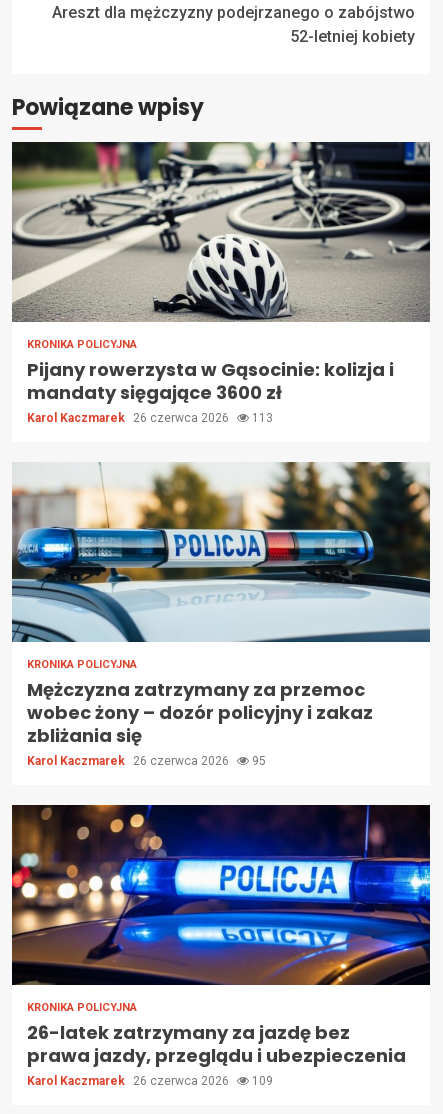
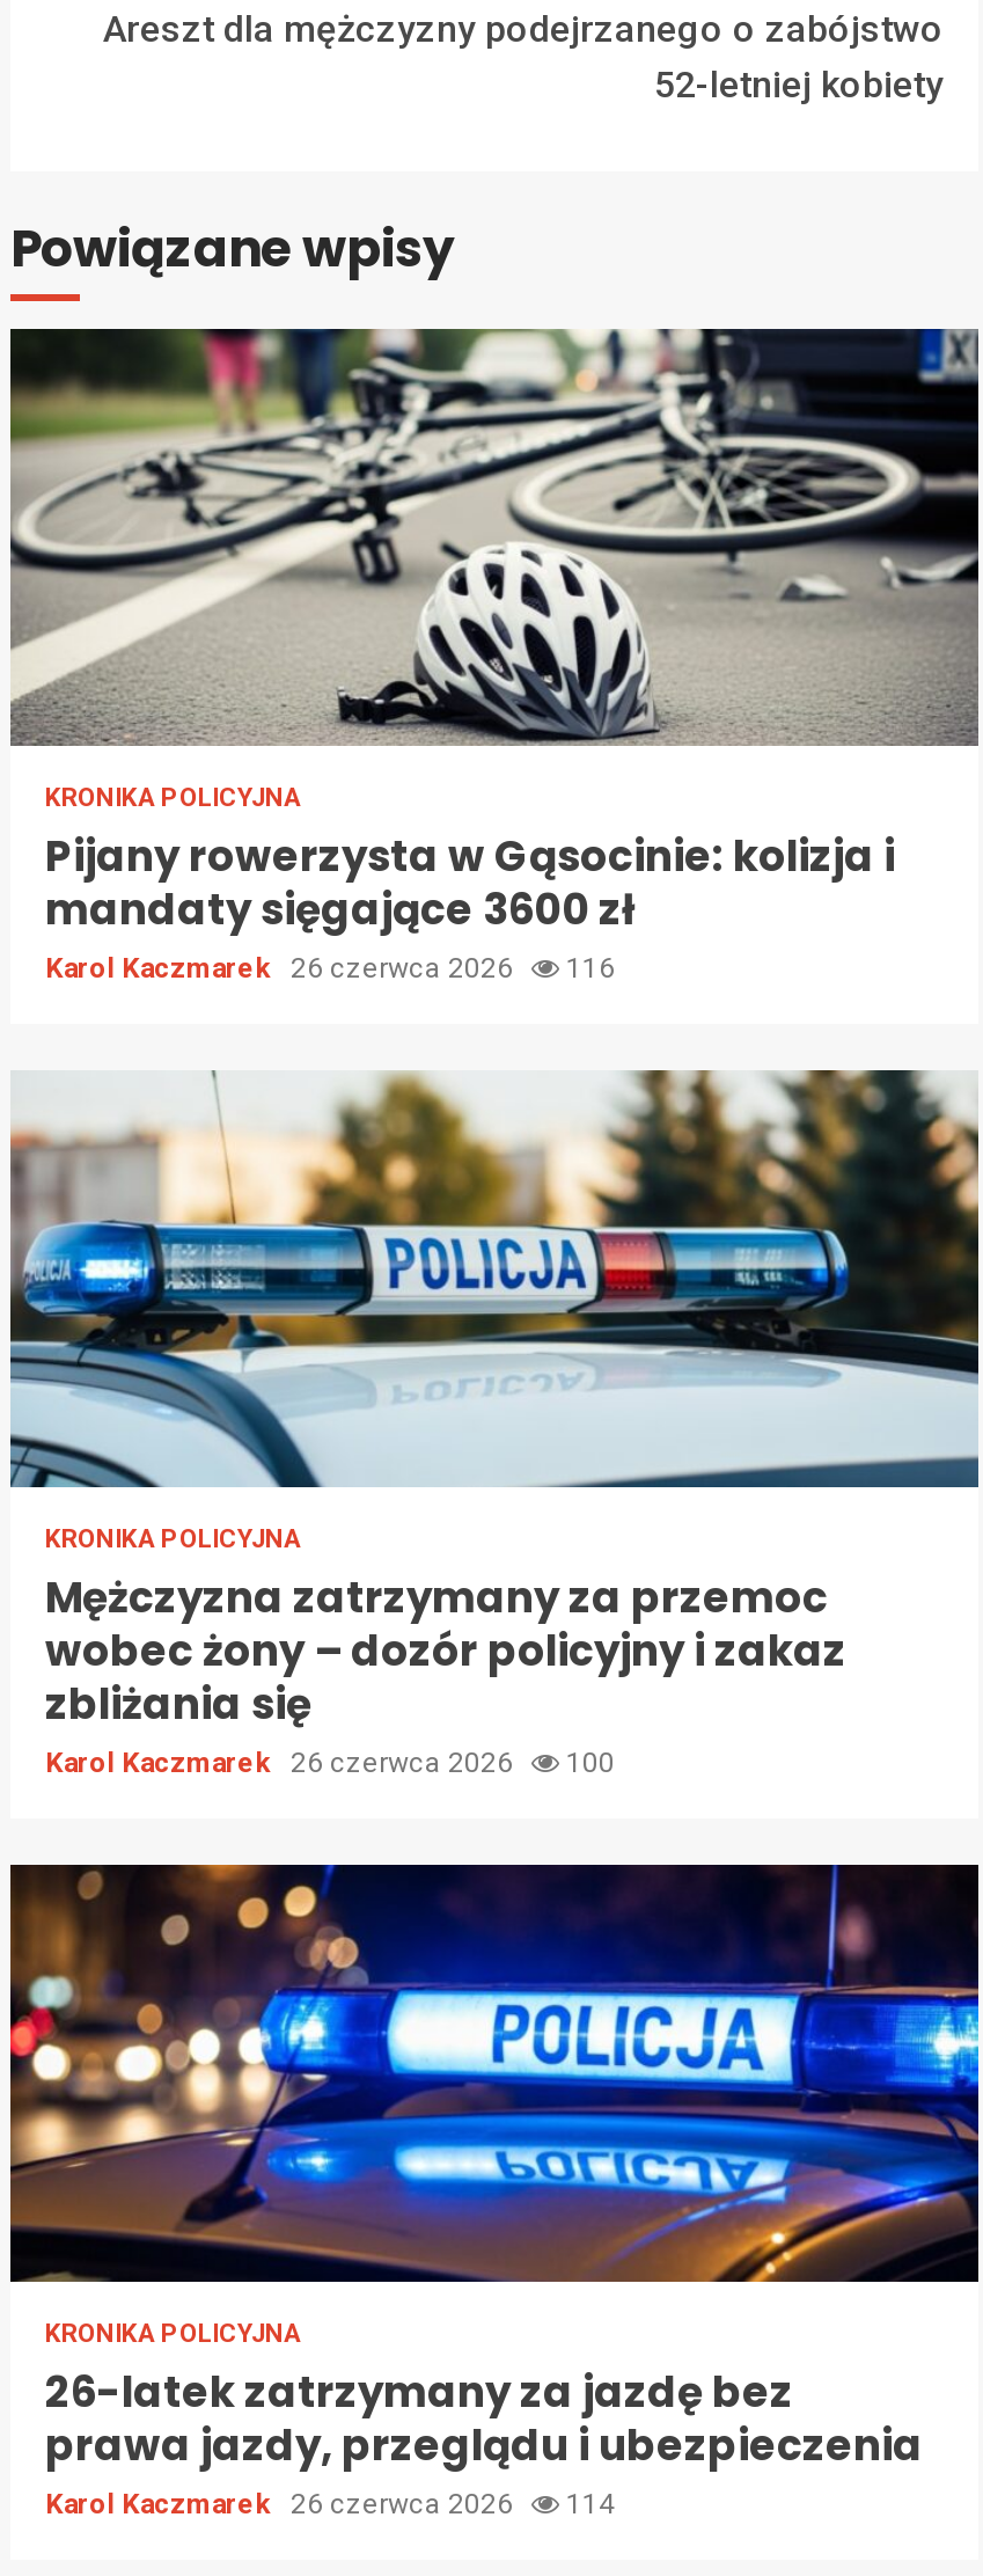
- Karol Kaczmarek 26 czerwca 2026 113
+ Karol Kaczmarek 26 czerwca 2026 116

- Karol Kaczmarek 26 czerwca 2026 95
+ Karol Kaczmarek 26 czerwca 2026 100

- Karol Kaczmarek 26 czerwca 2026 109
+ Karol Kaczmarek 26 czerwca 2026 114
